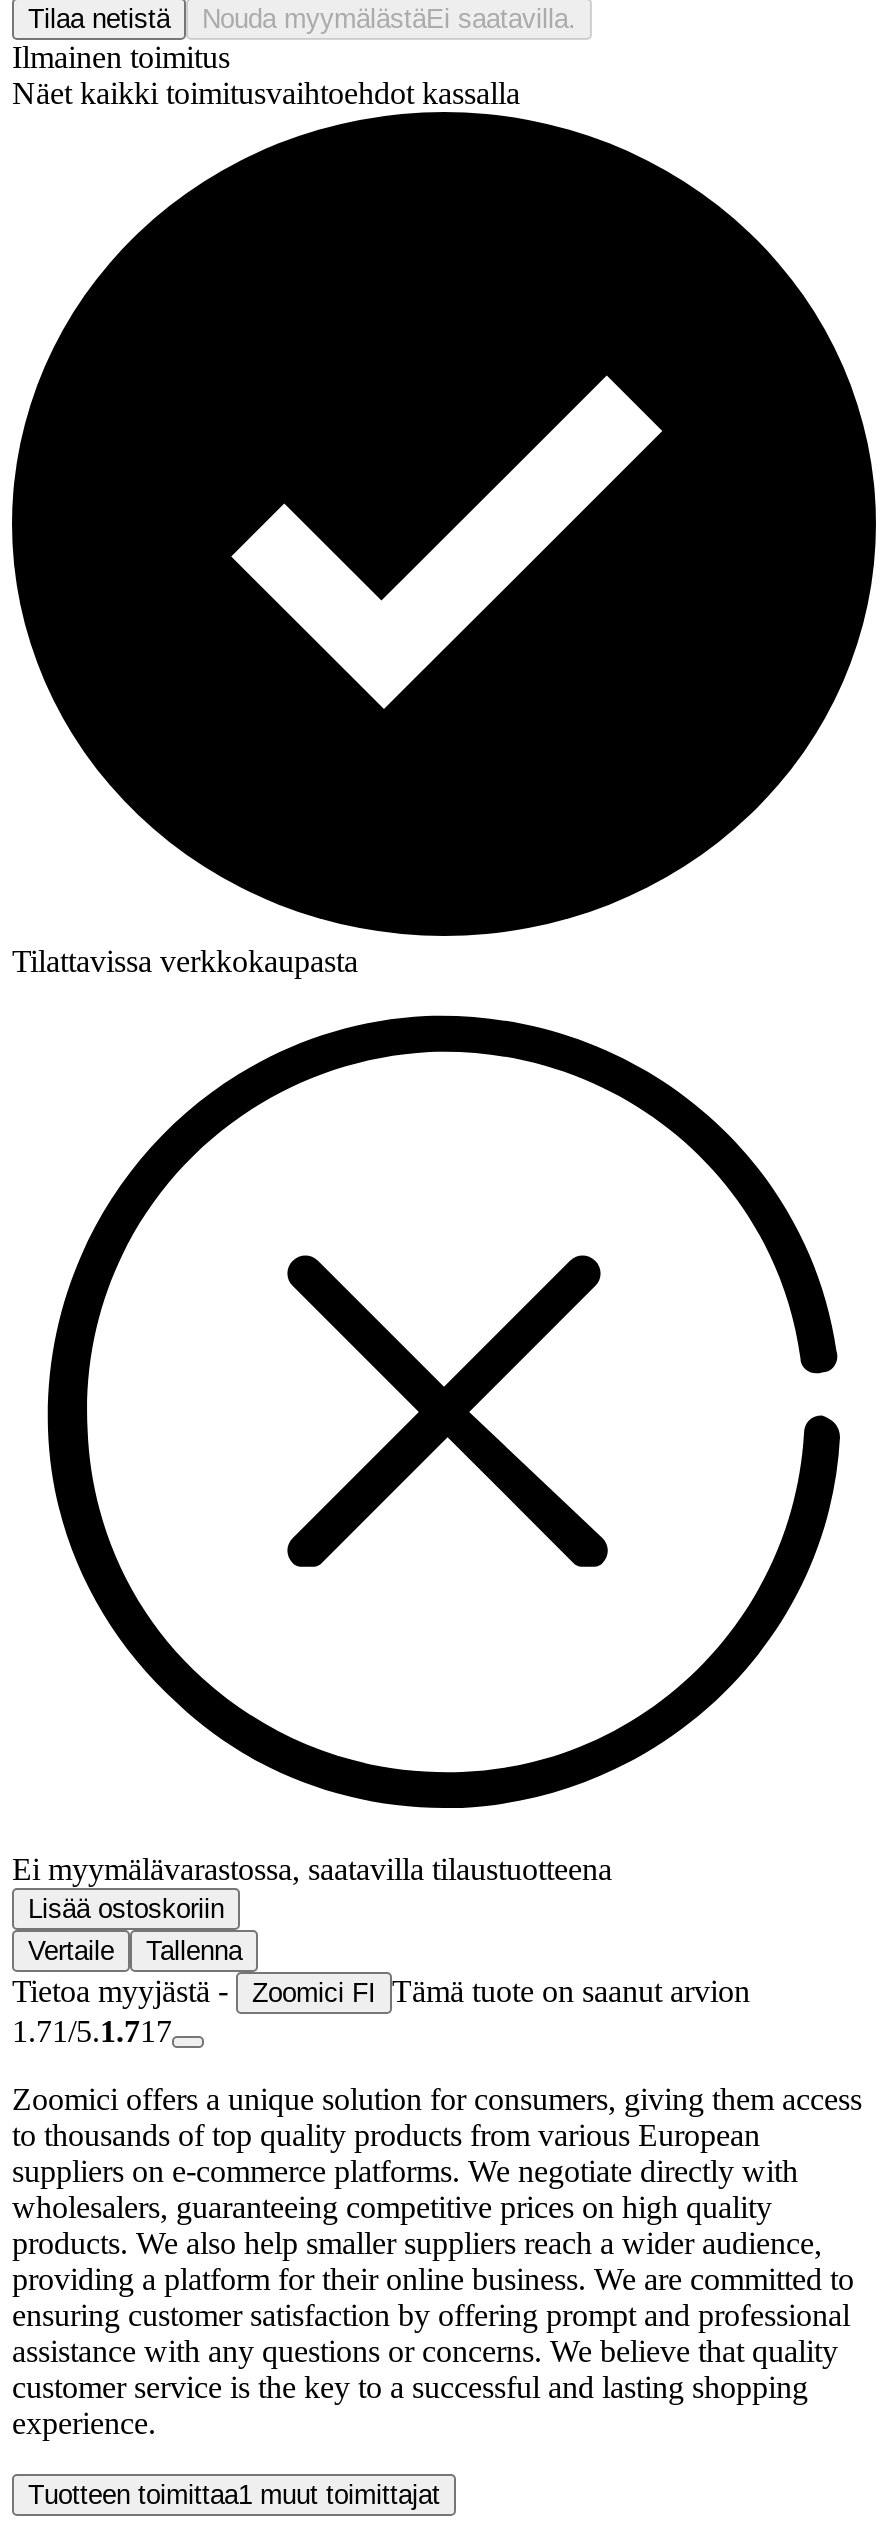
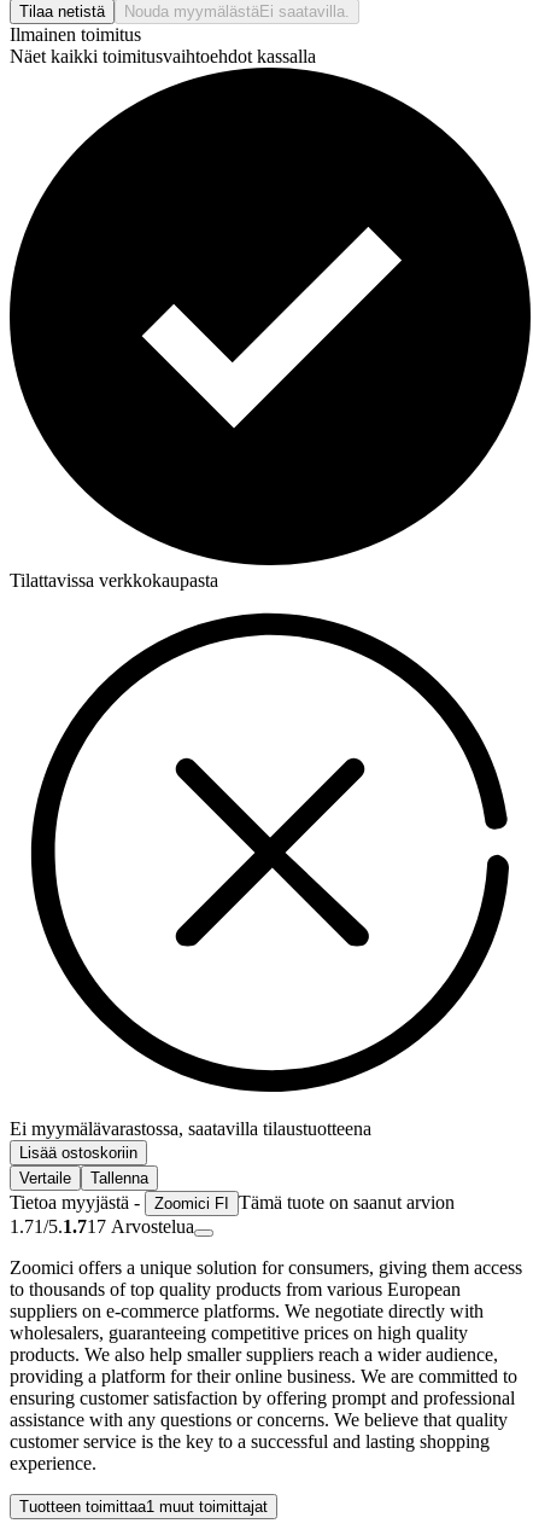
- 1.71/5.1.717
+ 1.71/5.1.717 Arvostelua
